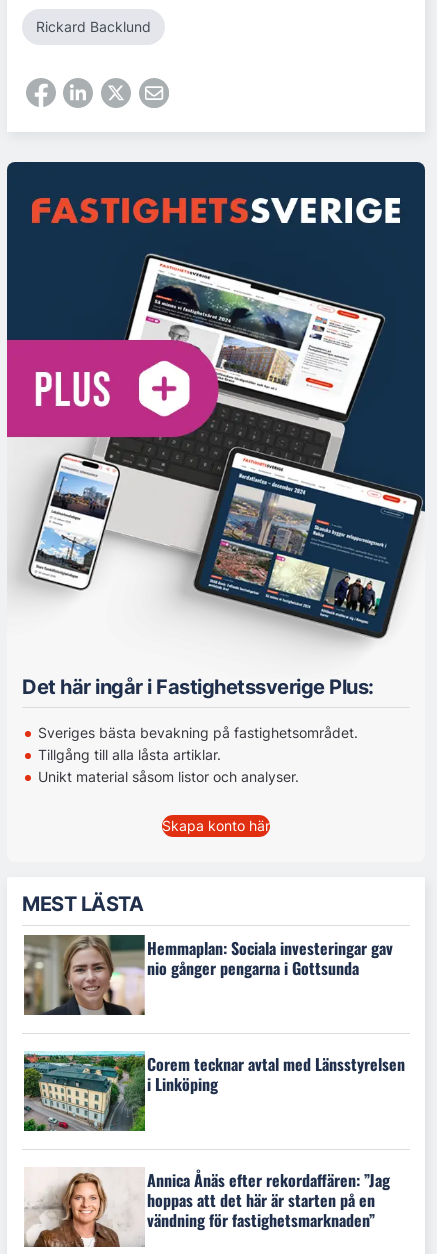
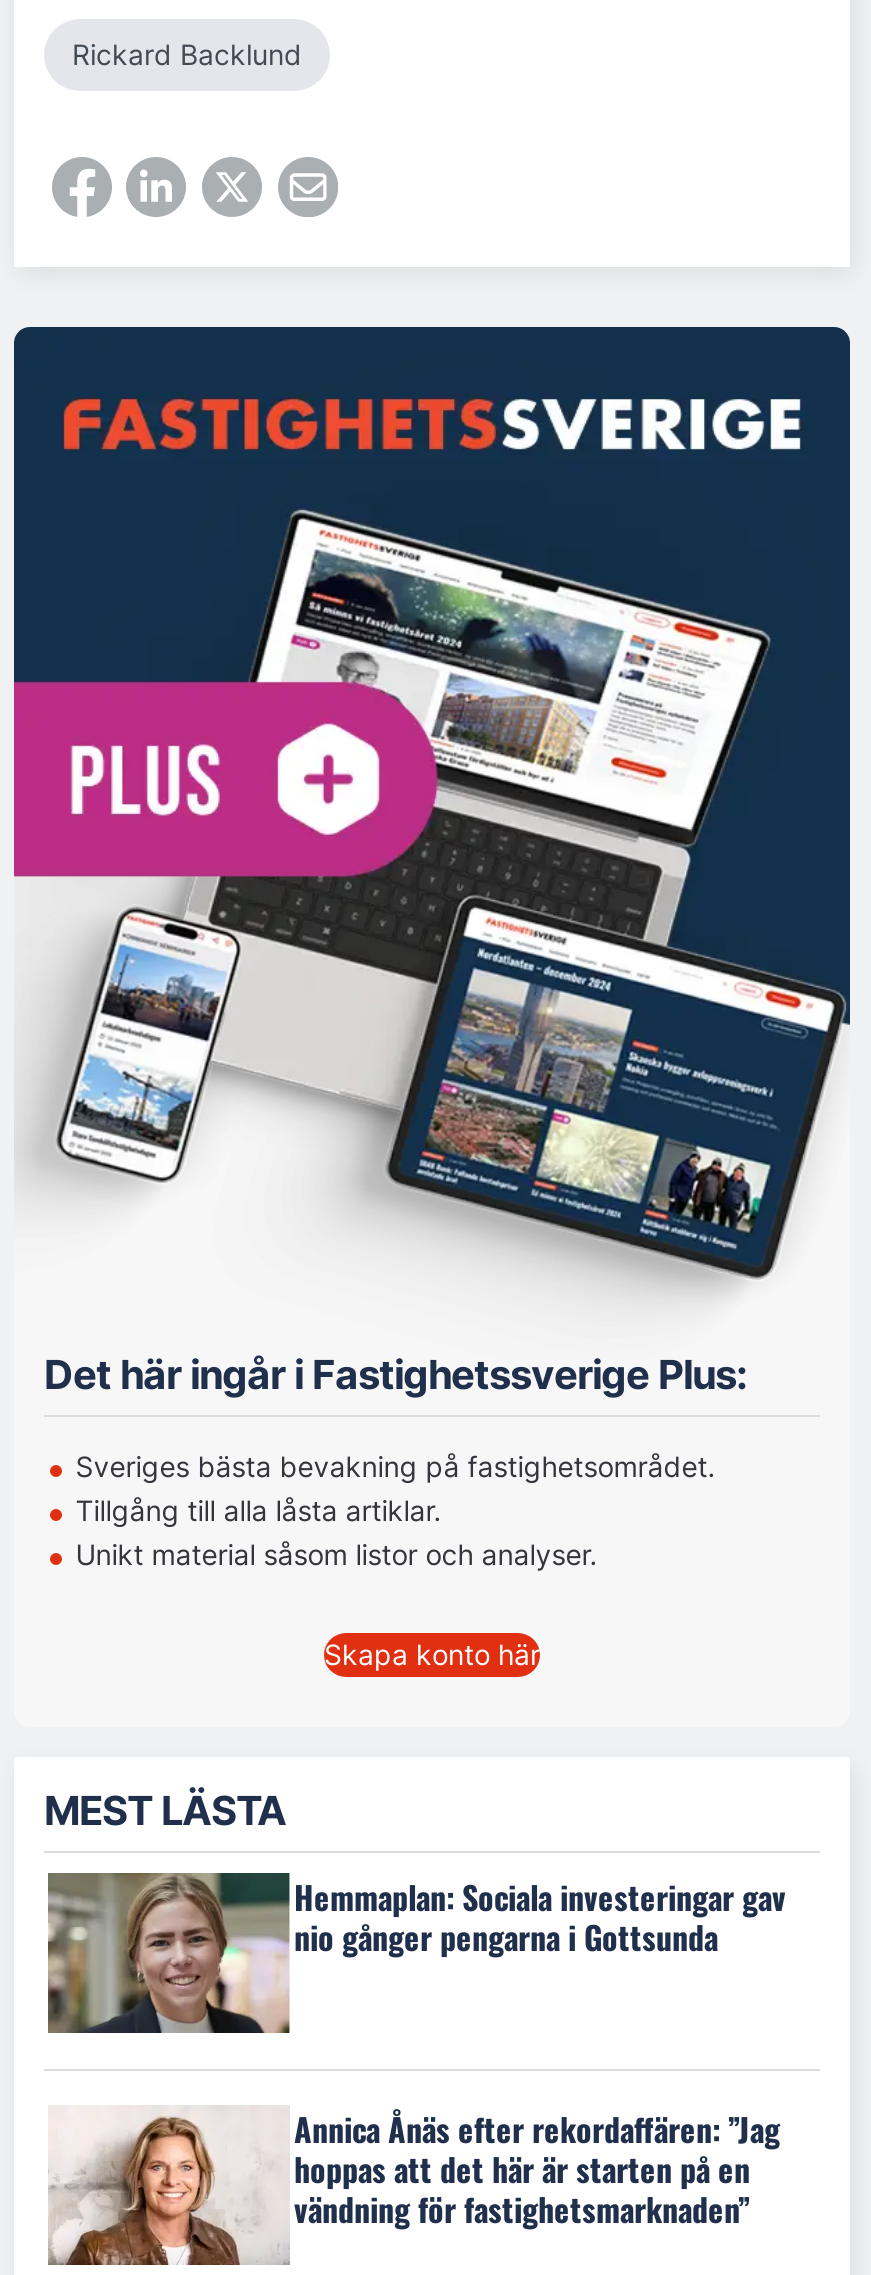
- [image]
- Corem tecknar avtal med Länsstyrelsen
- i Linköping
